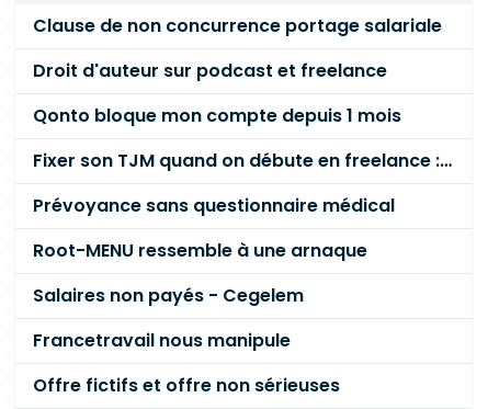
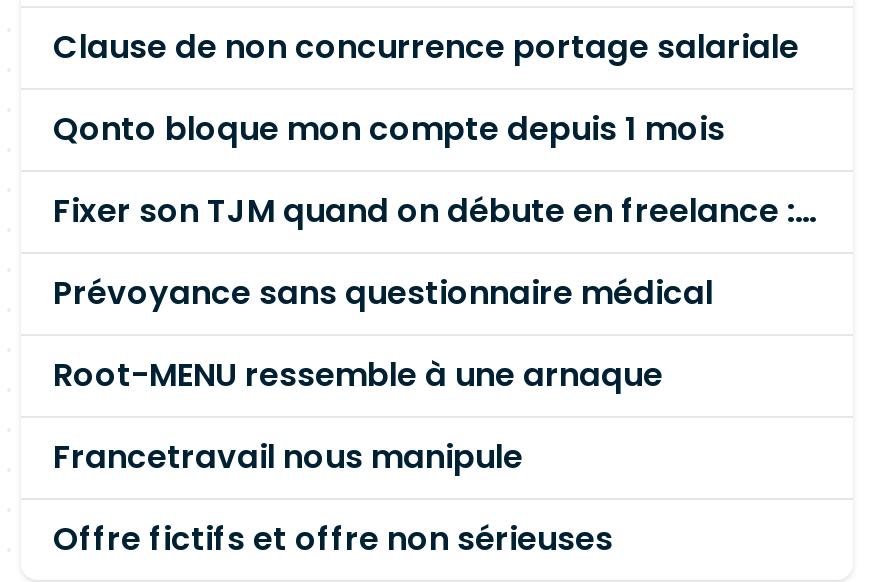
- Droit d'auteur sur podcast et freelance

- Salaires non payés - Cegelem
